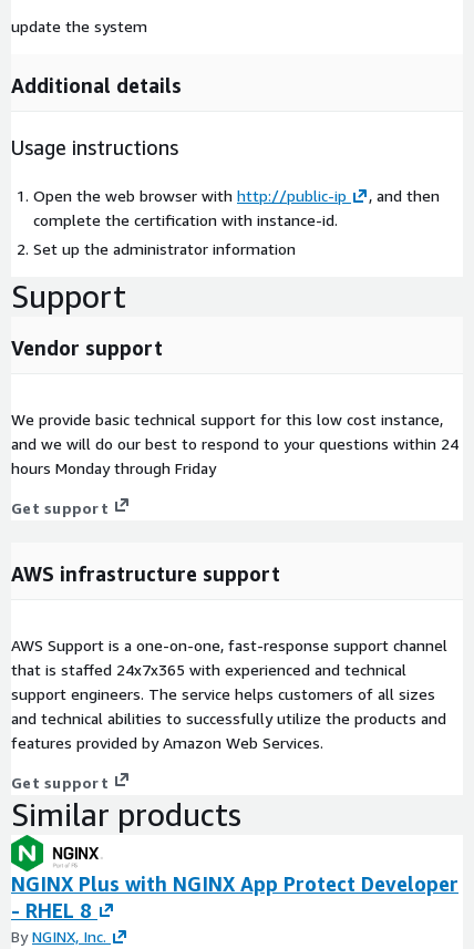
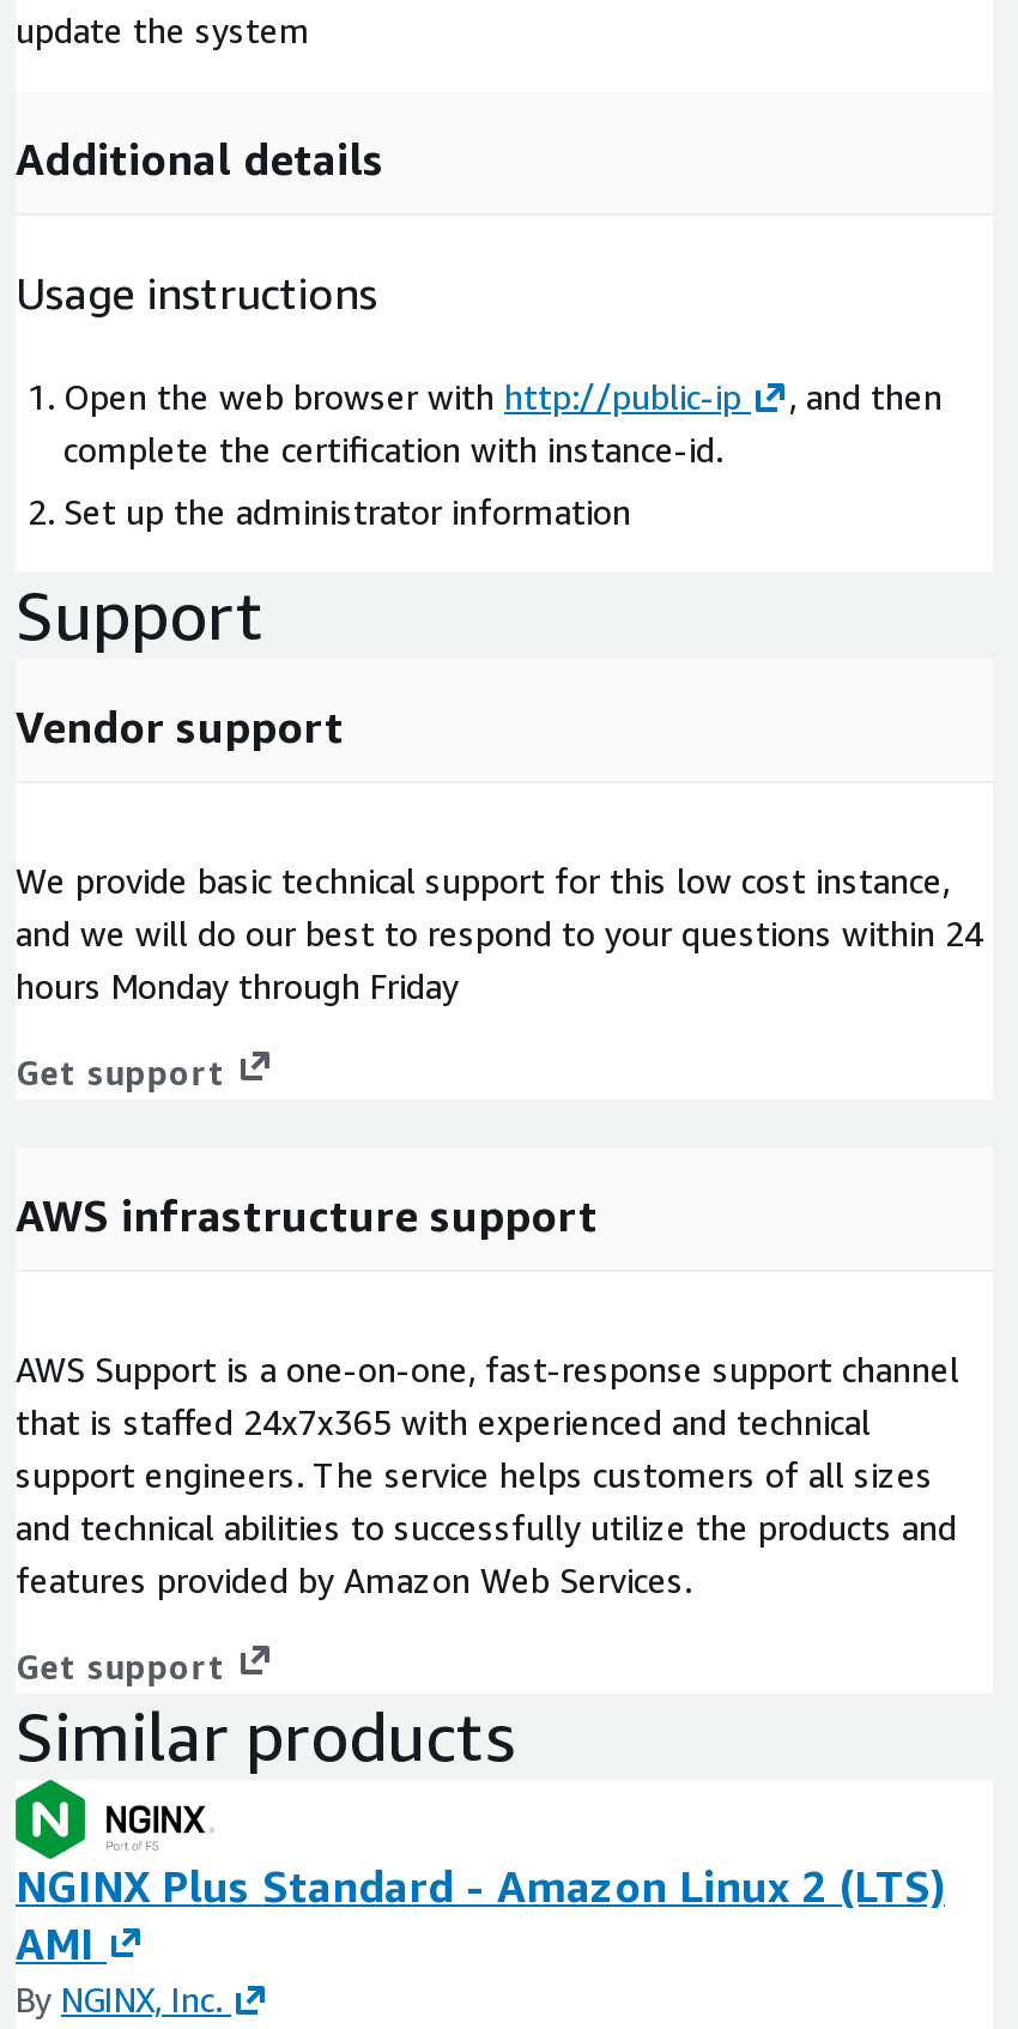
- NGINX Plus with NGINX App Protect Developer
- - RHEL 8
+ NGINX Plus Standard - Amazon Linux 2 (LTS)
+ AMI
